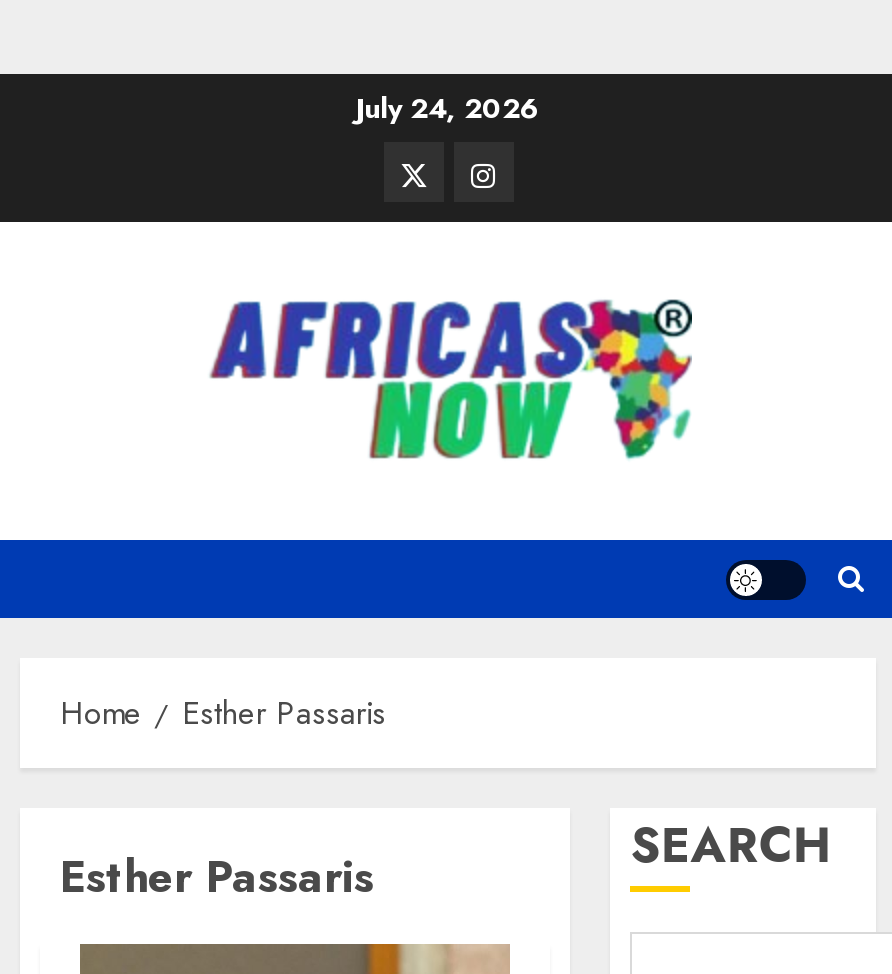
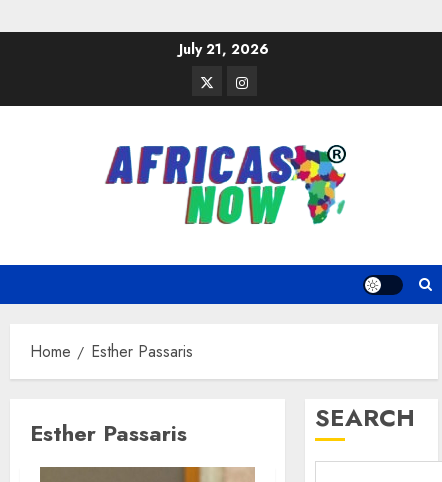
- July 24, 2026
+ July 21, 2026
